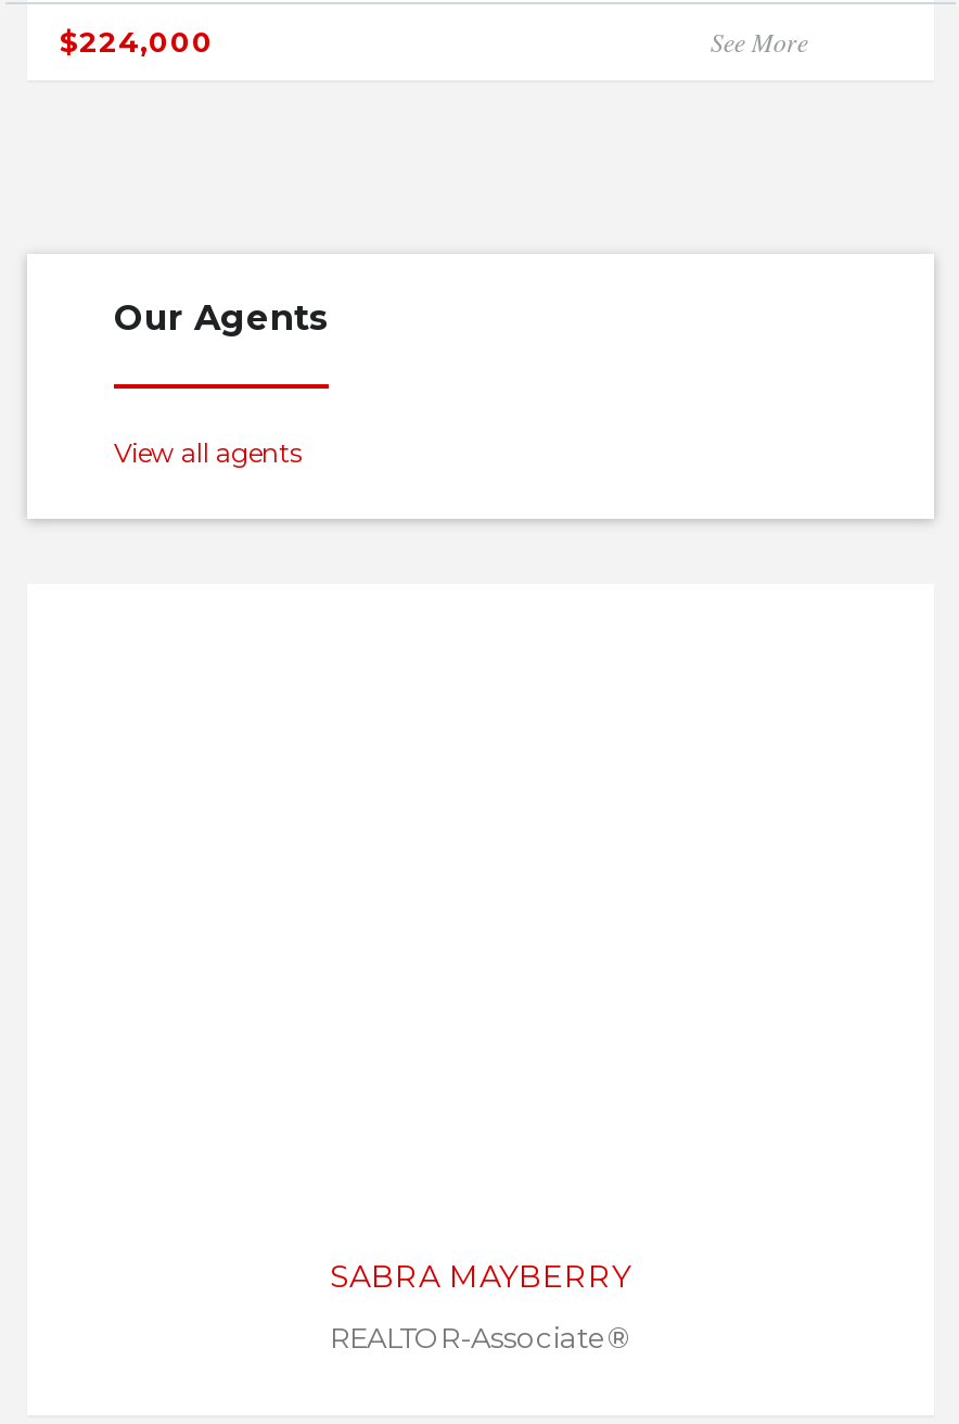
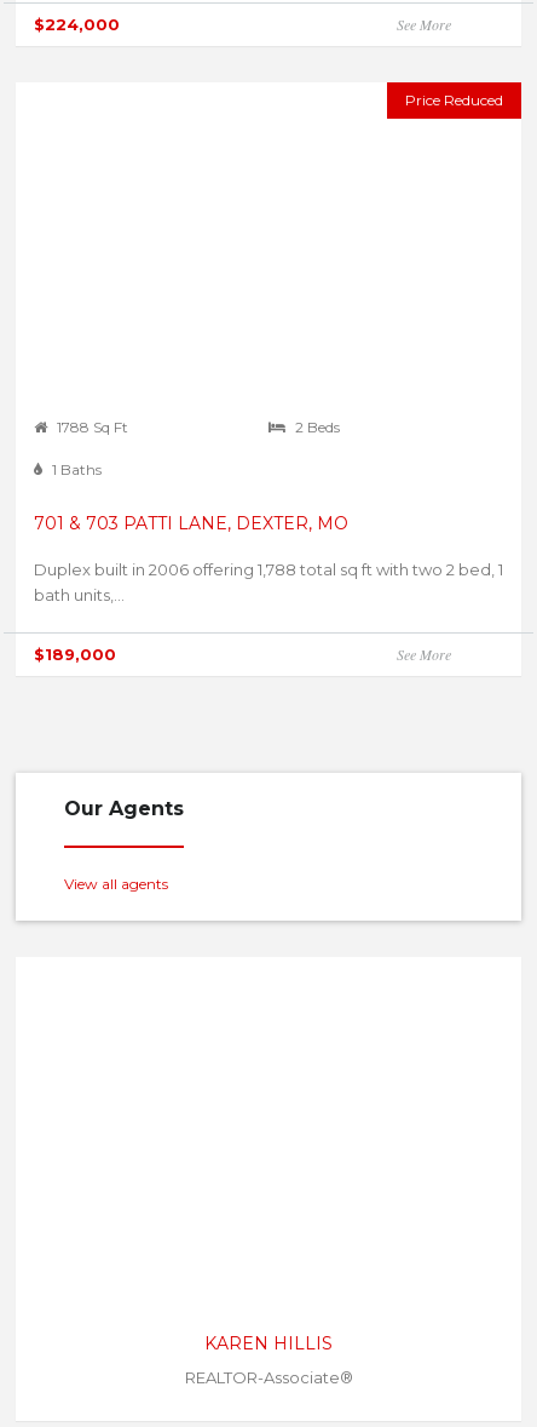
+ 1788 Sq Ft
+ 2 Beds
+ 1 Baths
+ 701 & 703 PATTI LANE, DEXTER, MO
+ Duplex built in 2006 offering 1,788 total sq ft with two 2 bed, 1
+ bath units,...
+ $189,000
+ See More

+ Price Reduced

- SABRA MAYBERRY
+ KAREN HILLIS
